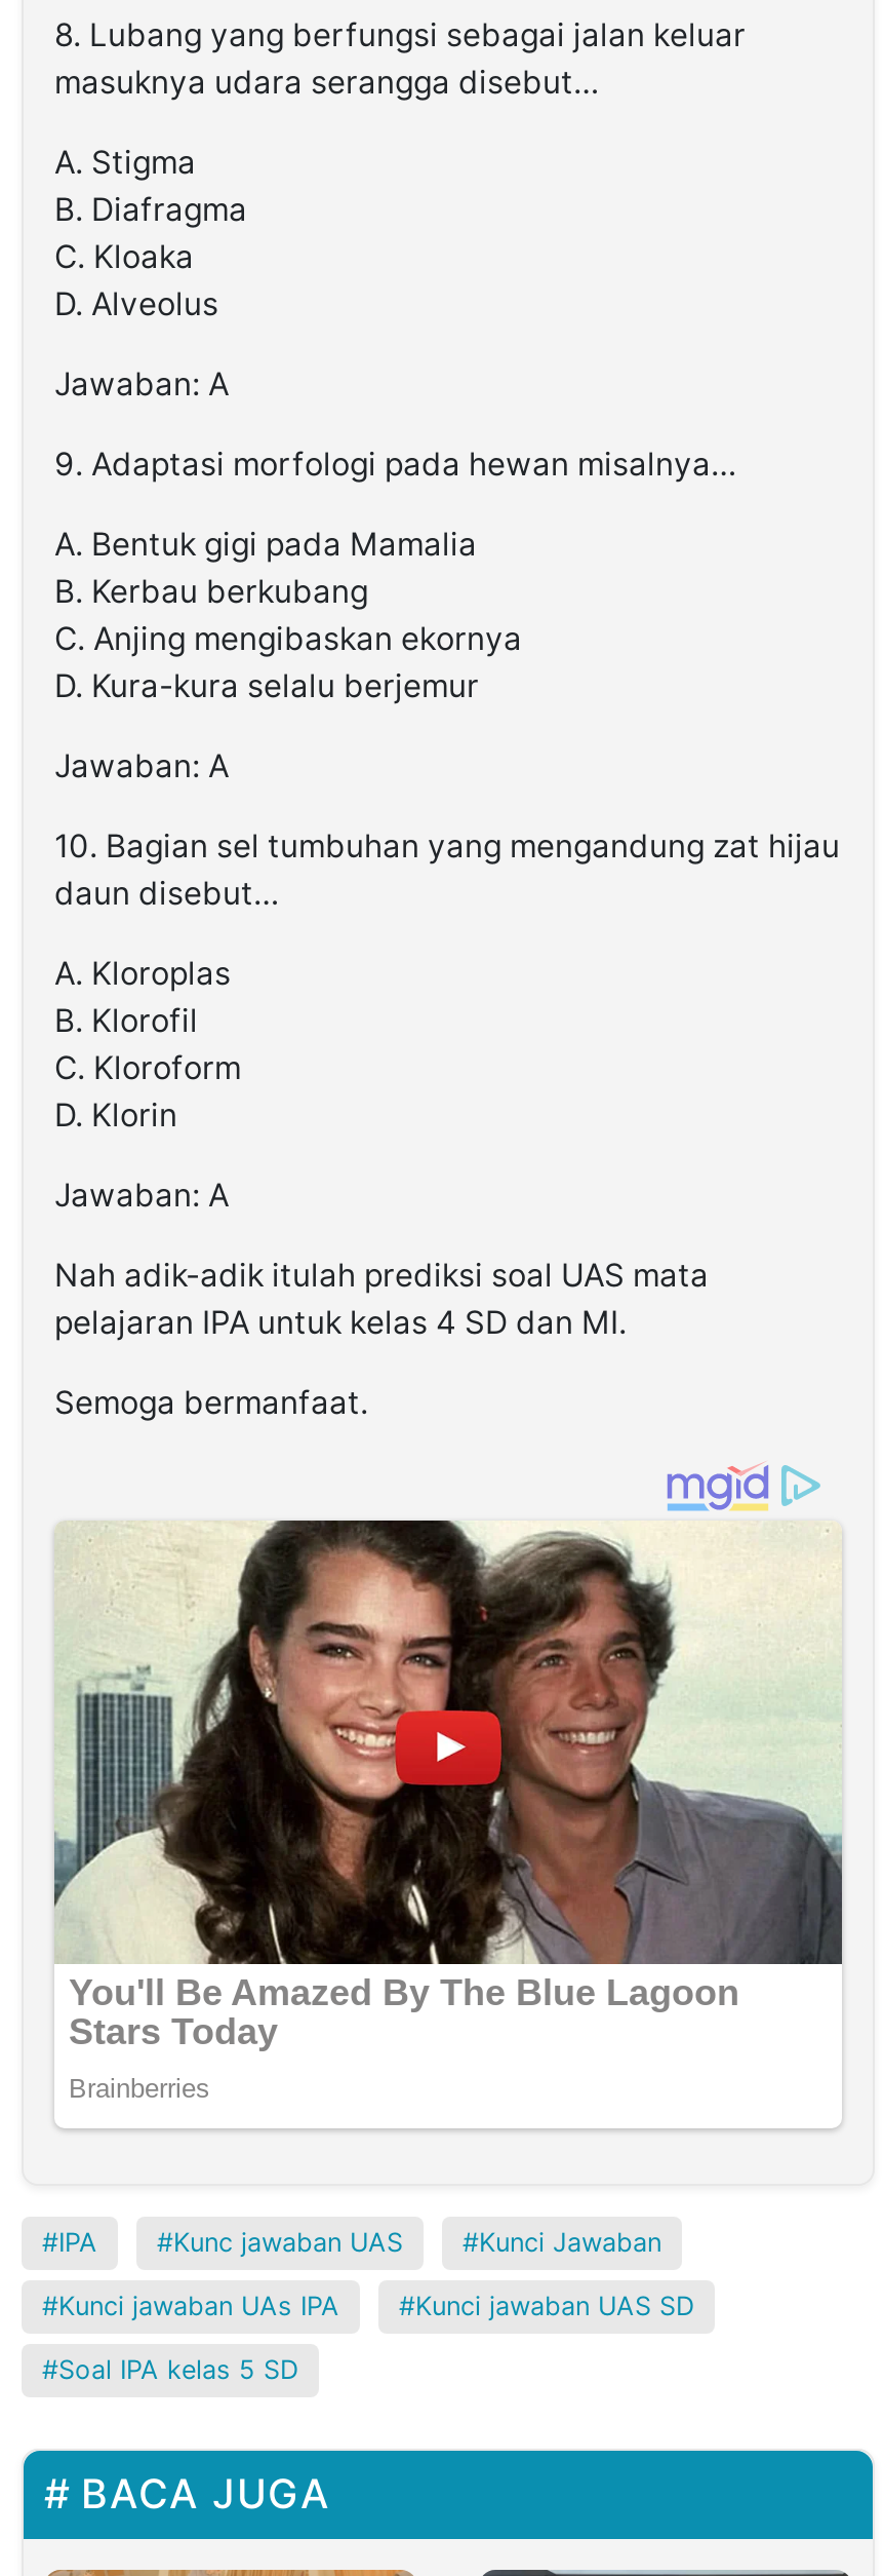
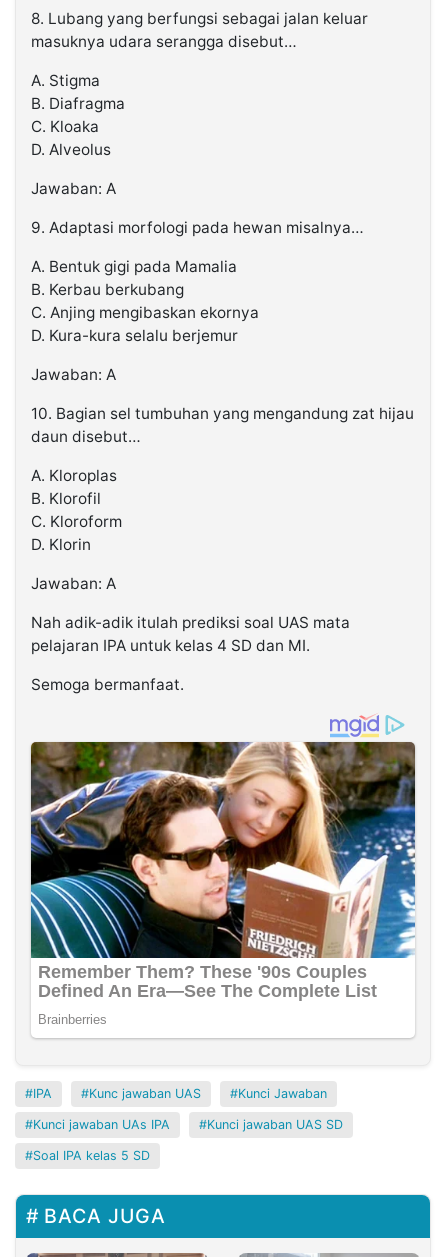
- [image]
+ [image]
